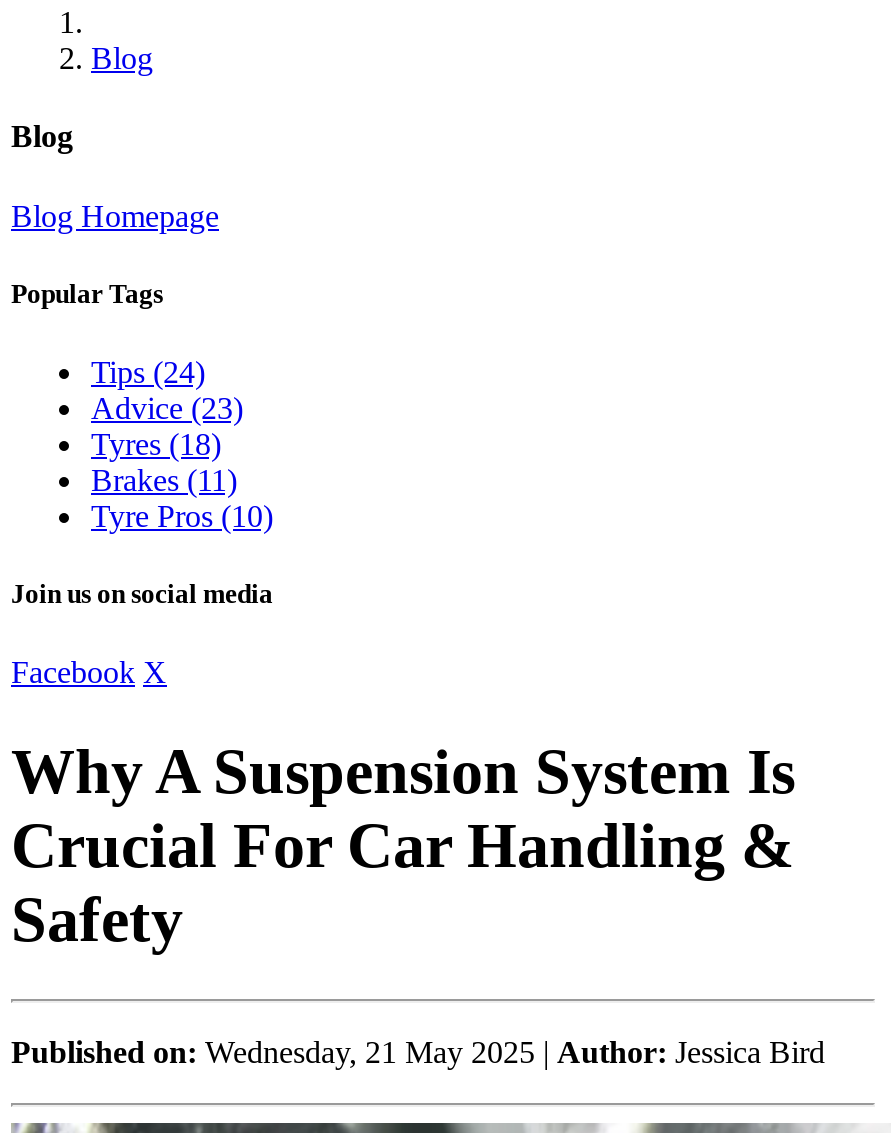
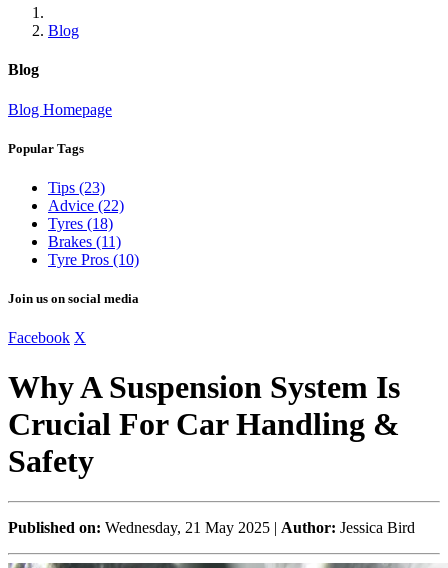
- Tips (24)
+ Tips (23)

- Advice (23)
+ Advice (22)
